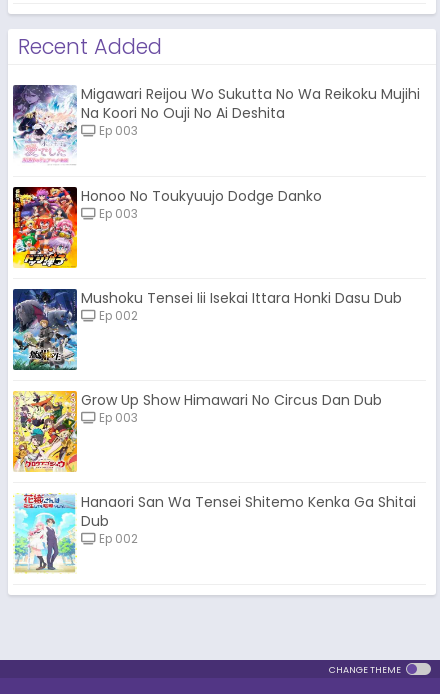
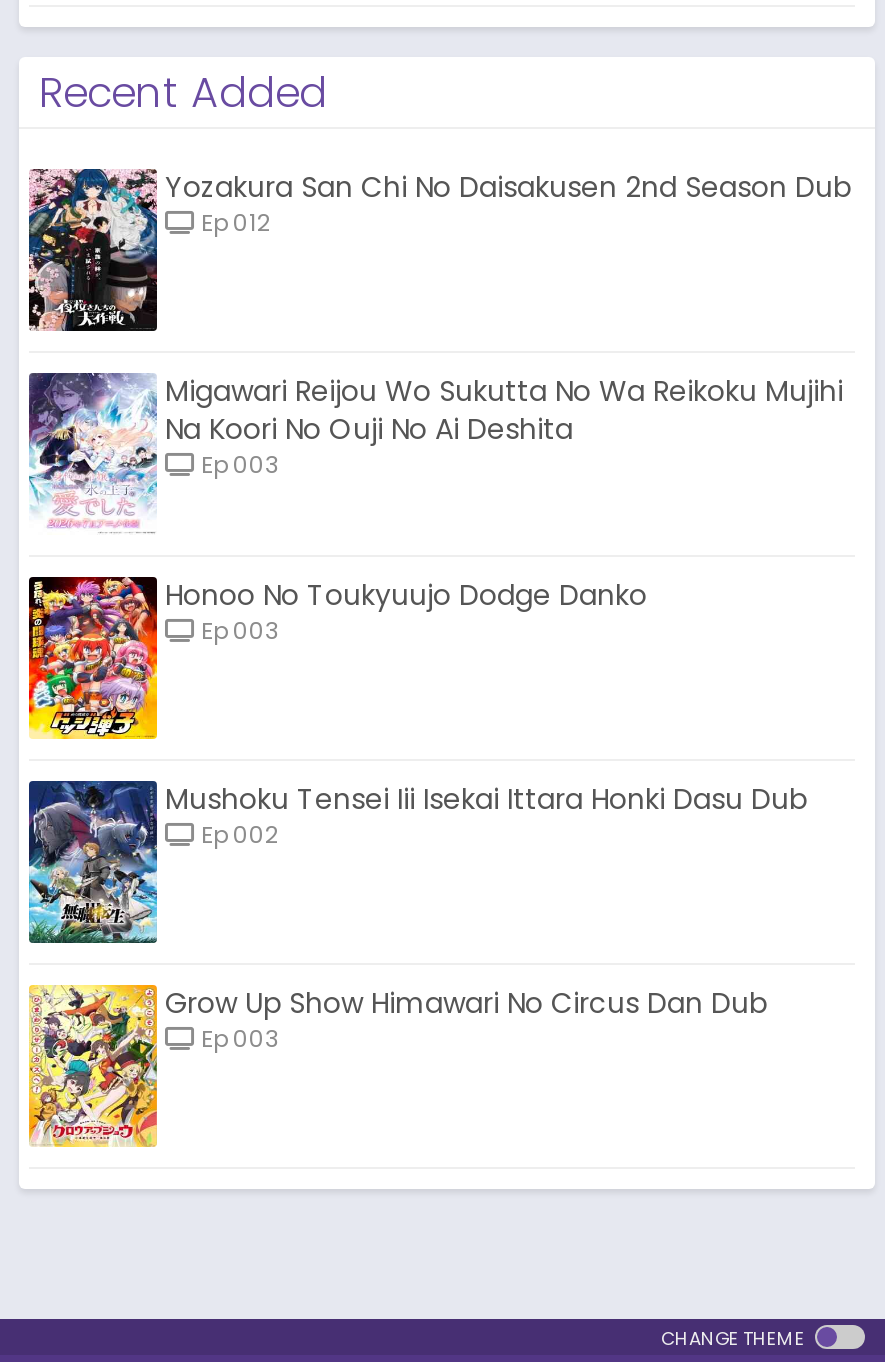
+ [image]
+ Yozakura San Chi No Daisakusen 2nd Season Dub
+ Ep 012

moved down: [image] | Migawari Reijou Wo Sukutta No Wa Reikoku Mujihi | Na Koori No Ouji No Ai Deshita | ... | Grow Up Show Himawari No Circus Dan Dub | Ep 003

moved down: [image]

- [image]
- Hanaori San Wa Tensei Shitemo Kenka Ga Shitai
- Dub
- Ep 002
